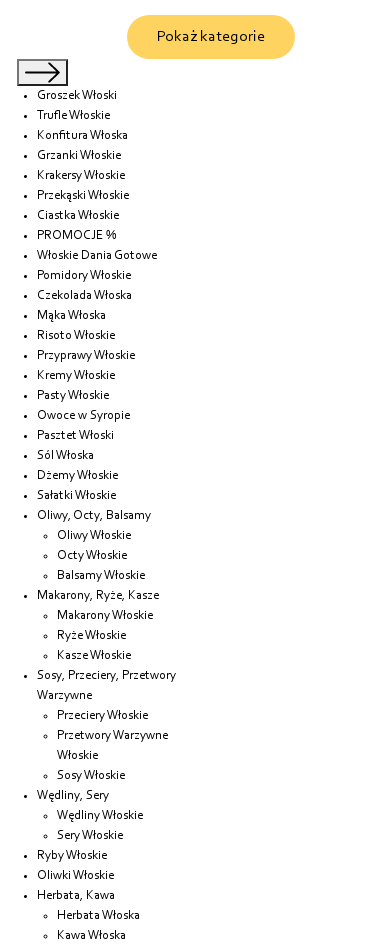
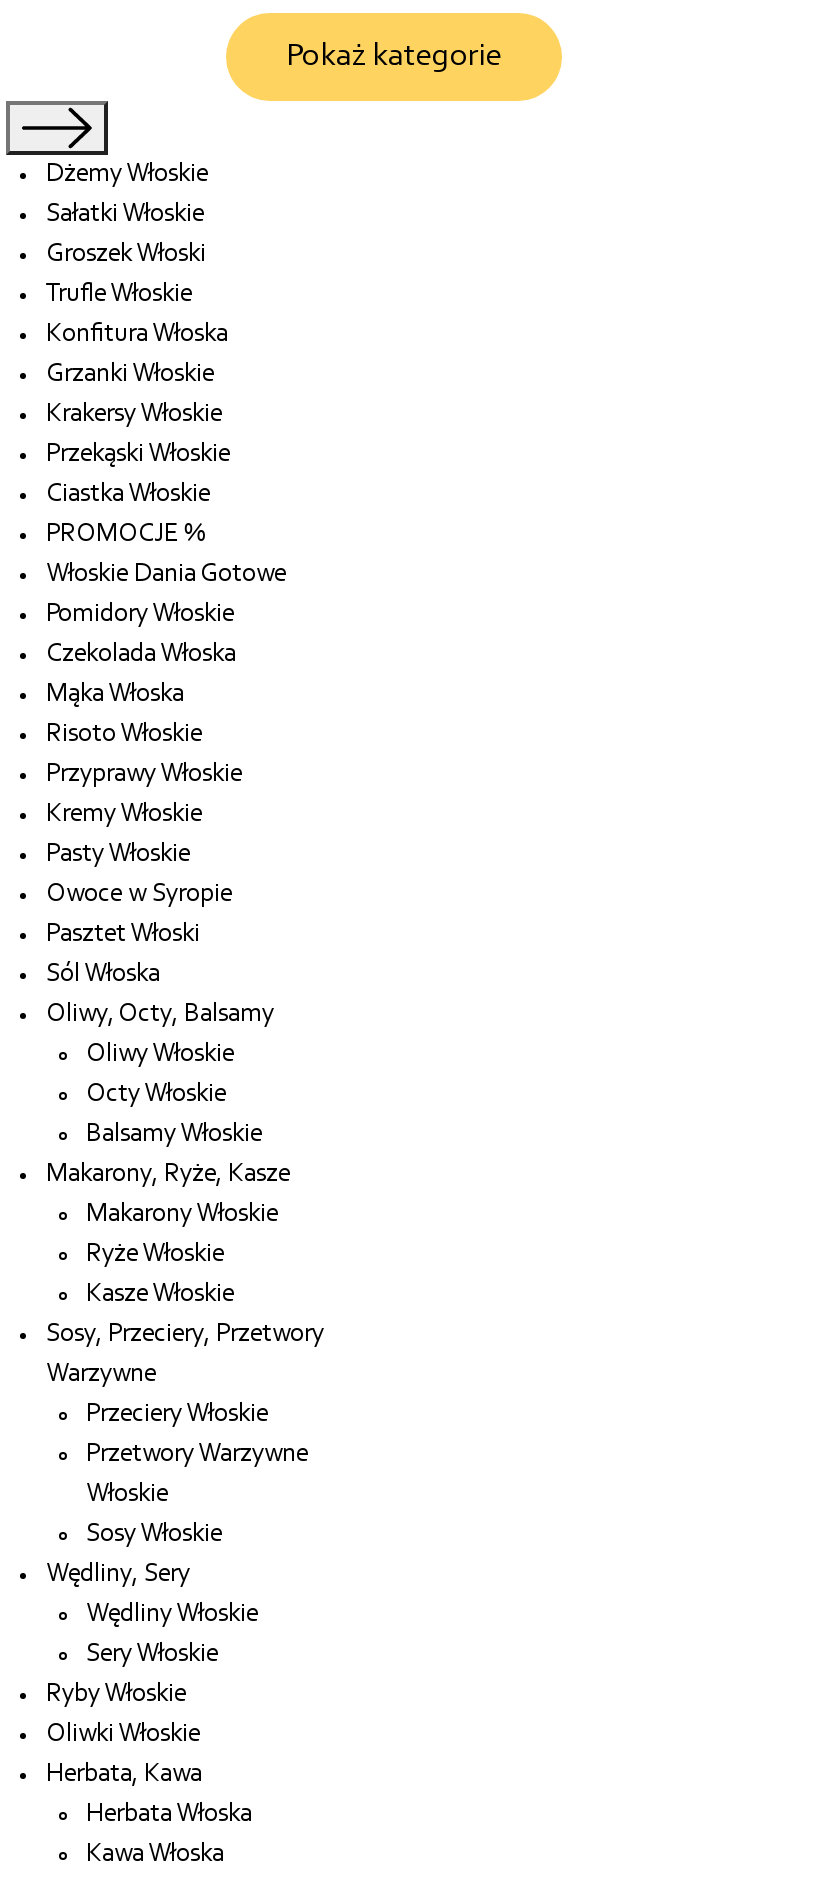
moved down: Groszek Włoski | Trufle Włoskie | Konfitura Włoska | ... | Pasztet Włoski | Sól Włoska

moved up: Dżemy Włoskie | Sałatki Włoskie
